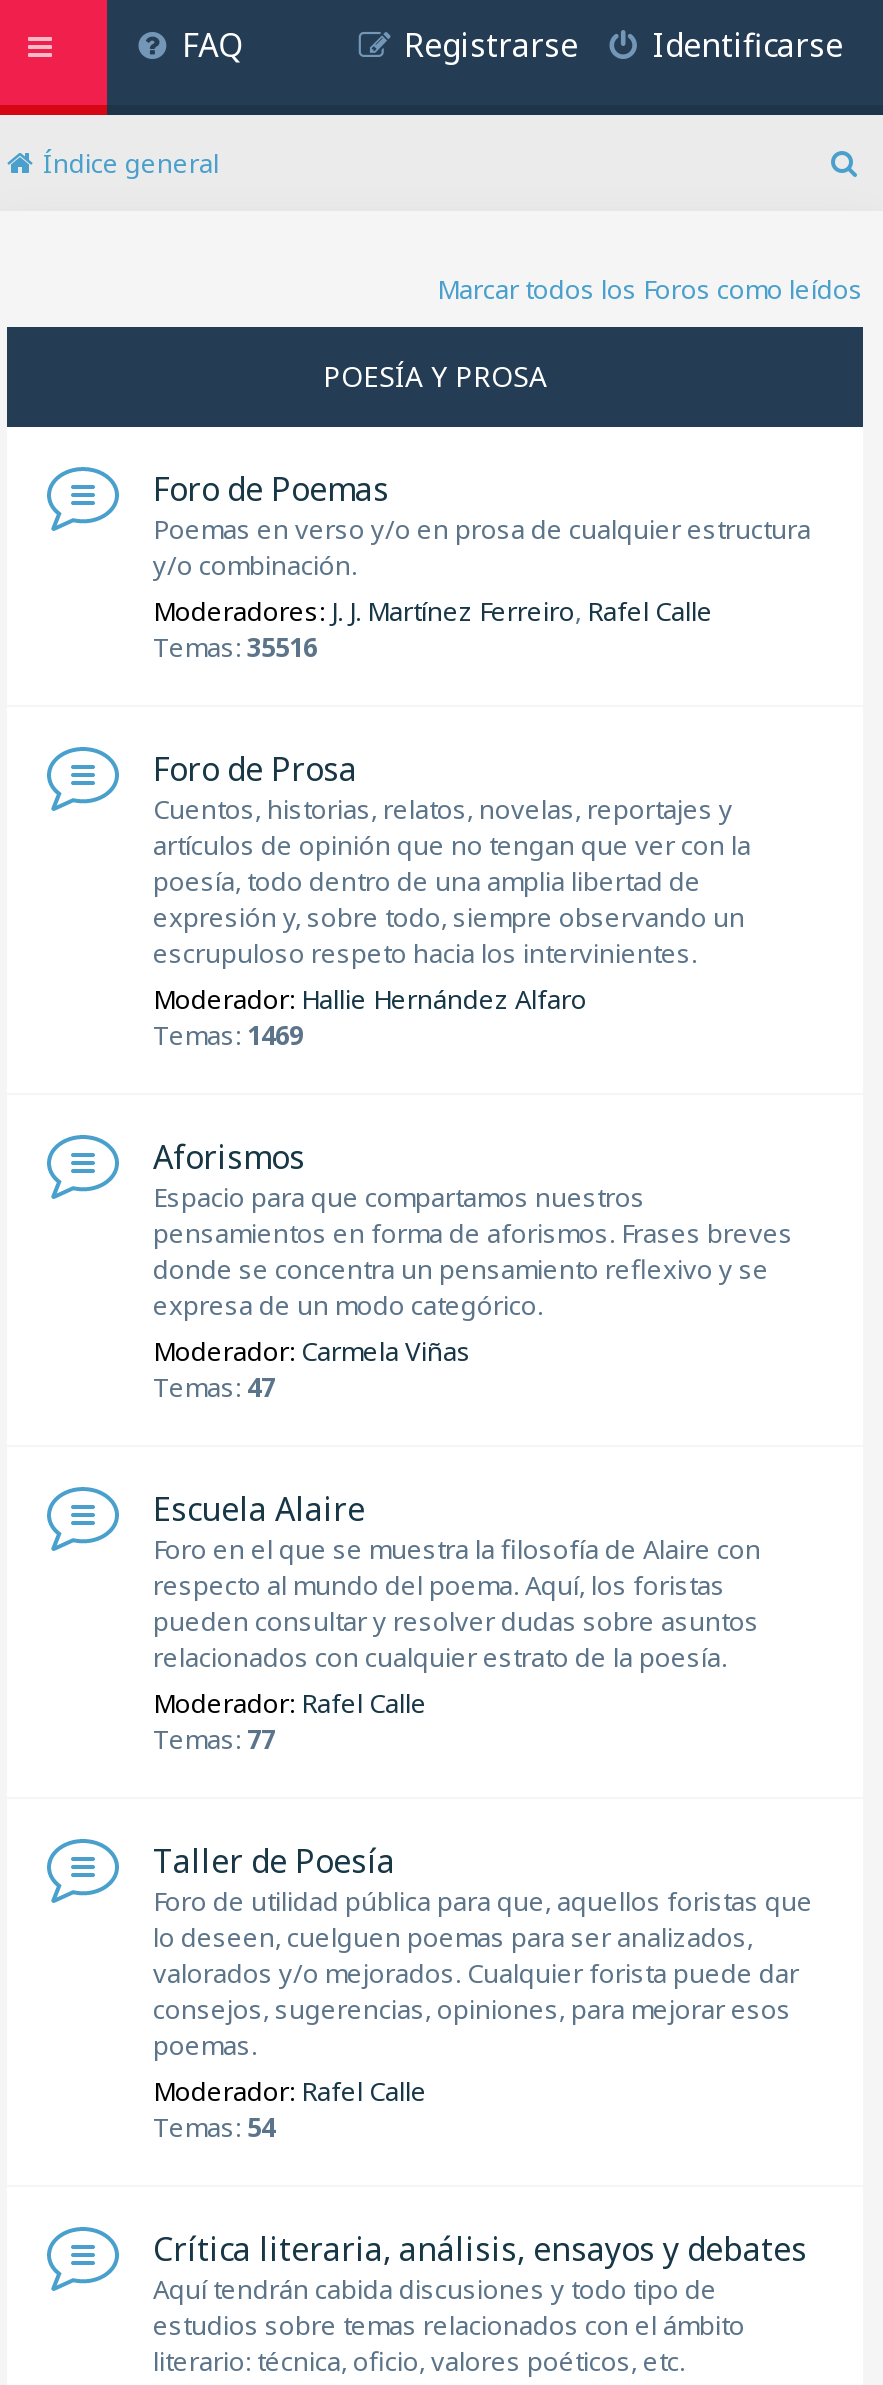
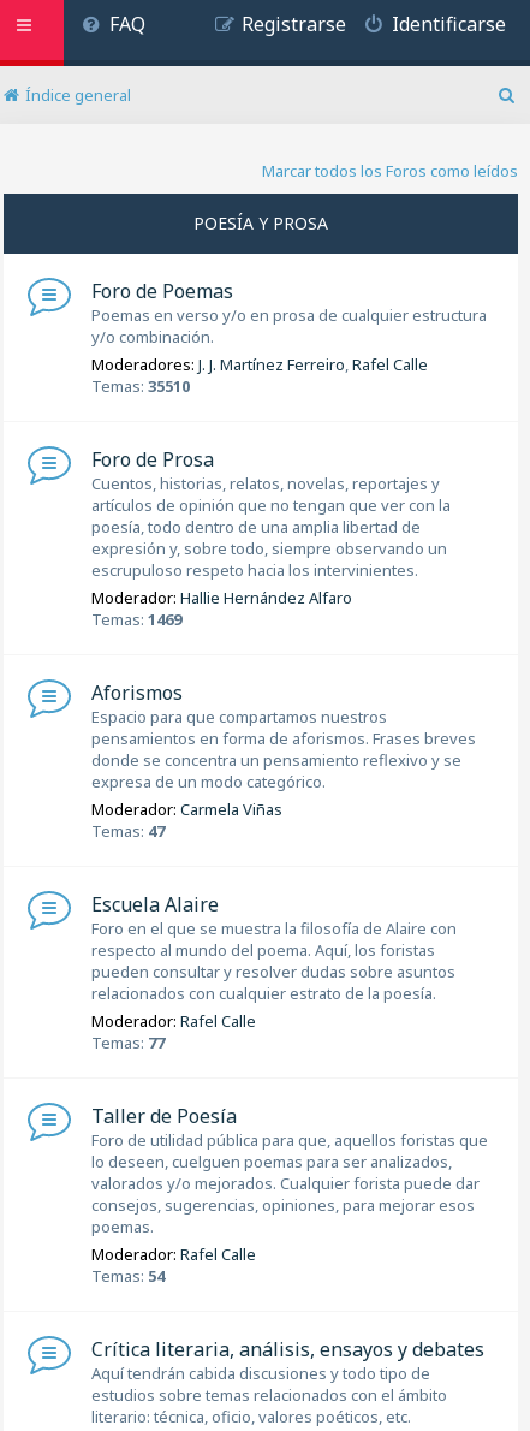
- Temas: 35516
+ Temas: 35510
